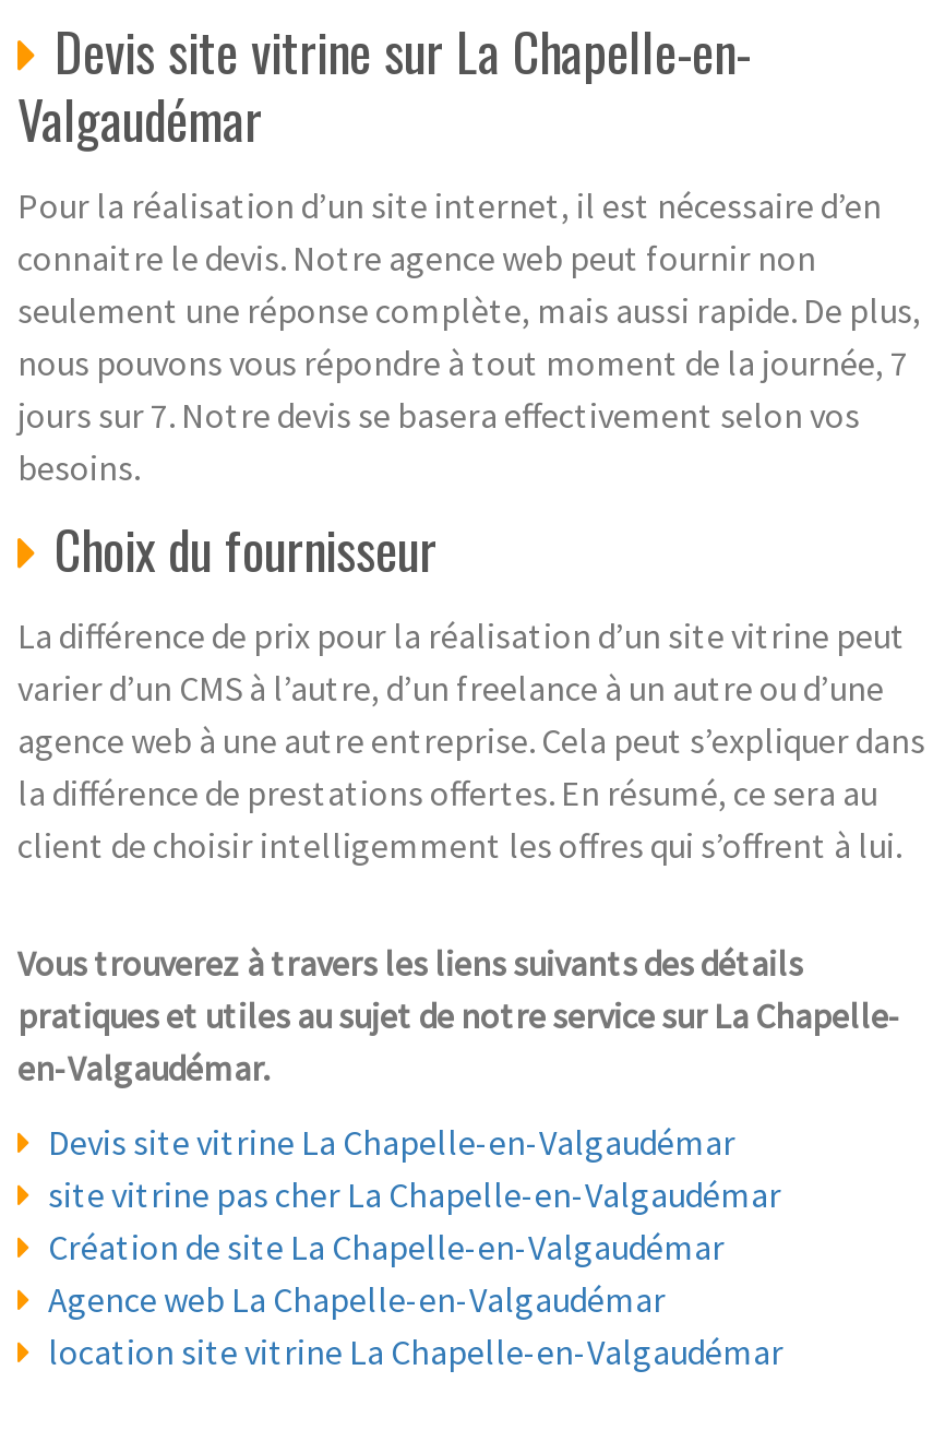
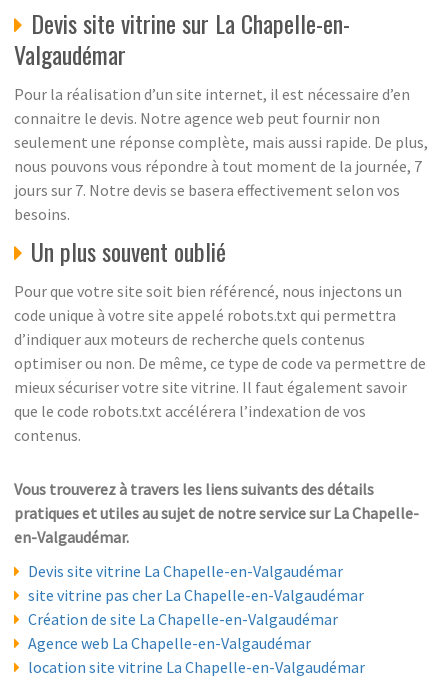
- Choix du fournisseur
- La différence de prix pour la réalisation d’un site vitrine peut
- varier d’un CMS à l’autre, d’un freelance à un autre ou d’une
- agence web à une autre entreprise. Cela peut s’expliquer dans
- la différence de prestations offertes. En résumé, ce sera au
- client de choisir intelligemment les offres qui s’offrent à lui.
+ Un plus souvent oublié
+ Pour que votre site soit bien référencé, nous injectons un
+ code unique à votre site appelé robots.txt qui permettra
+ d’indiquer aux moteurs de recherche quels contenus
+ optimiser ou non. De même, ce type de code va permettre de
+ mieux sécuriser votre site vitrine. Il faut également savoir
+ que le code robots.txt accélérera l’indexation de vos
+ contenus.
